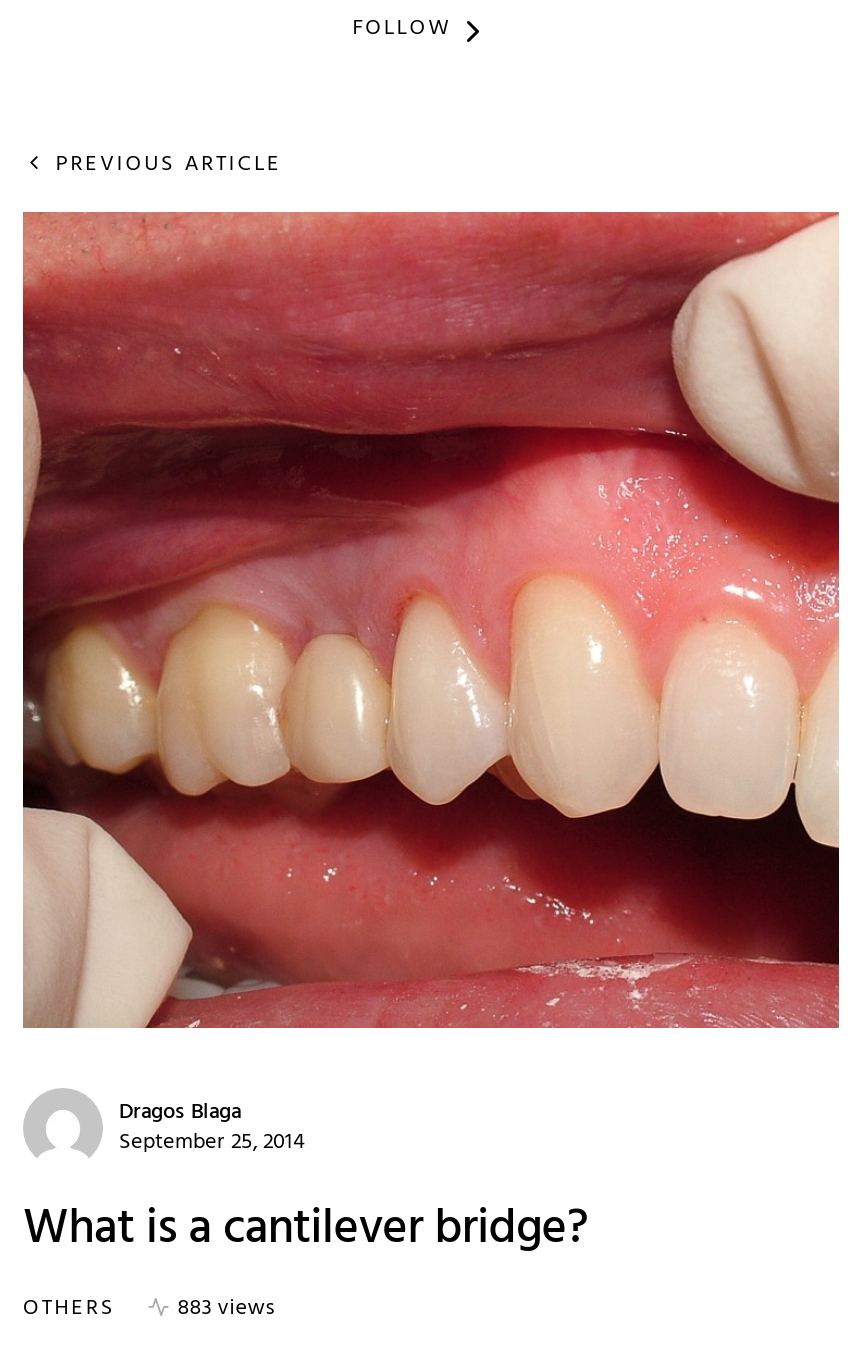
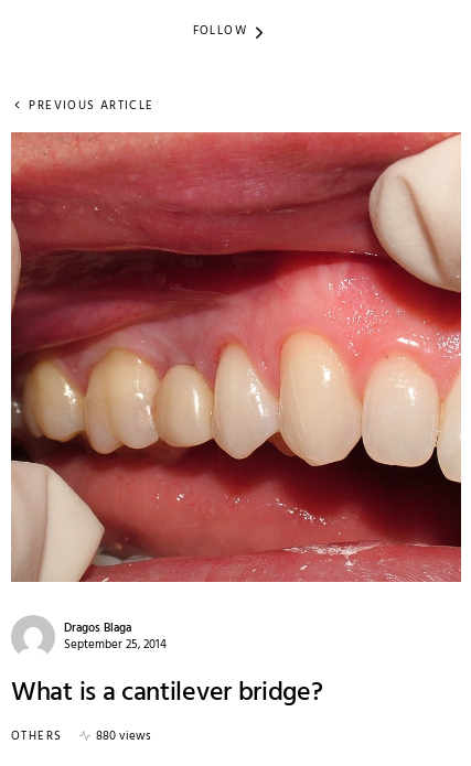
- OTHERS 883 views
+ OTHERS 880 views
